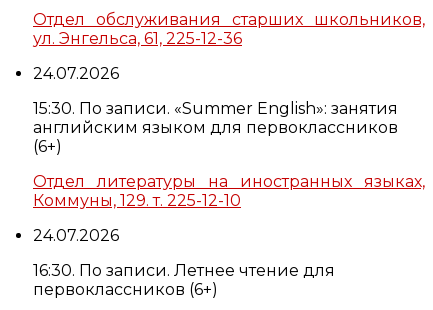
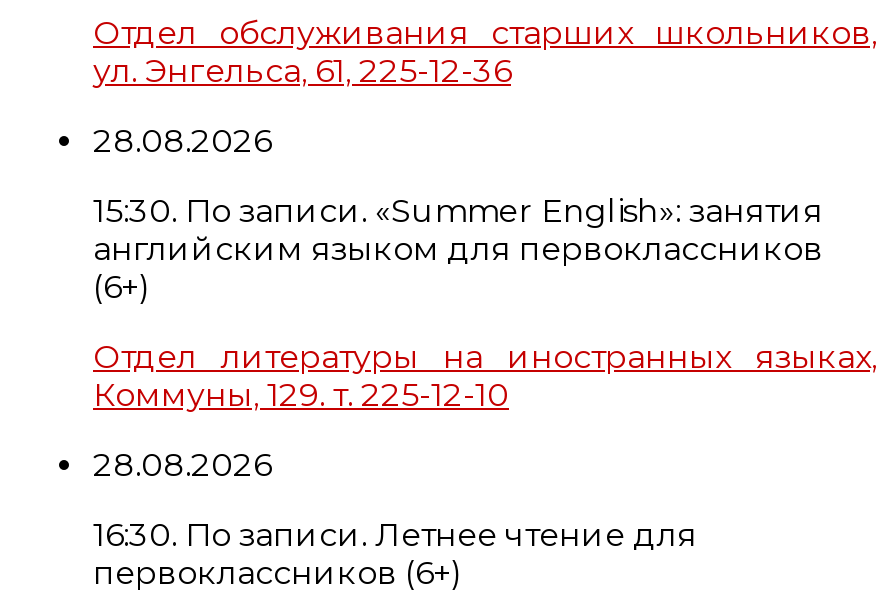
- 24.07.2026
+ 28.08.2026

- 24.07.2026
+ 28.08.2026
